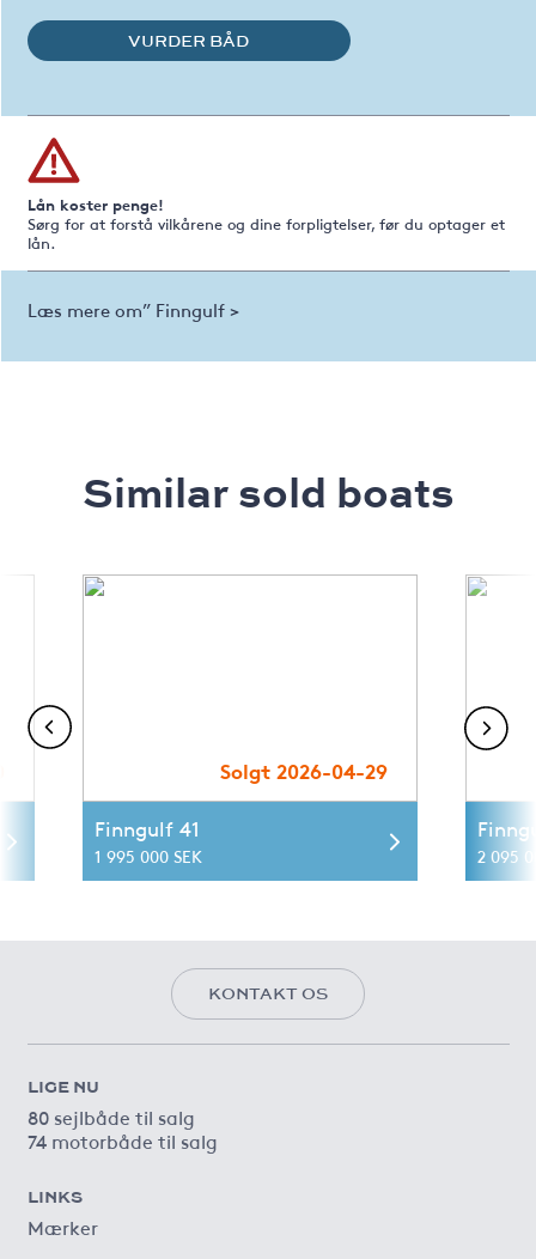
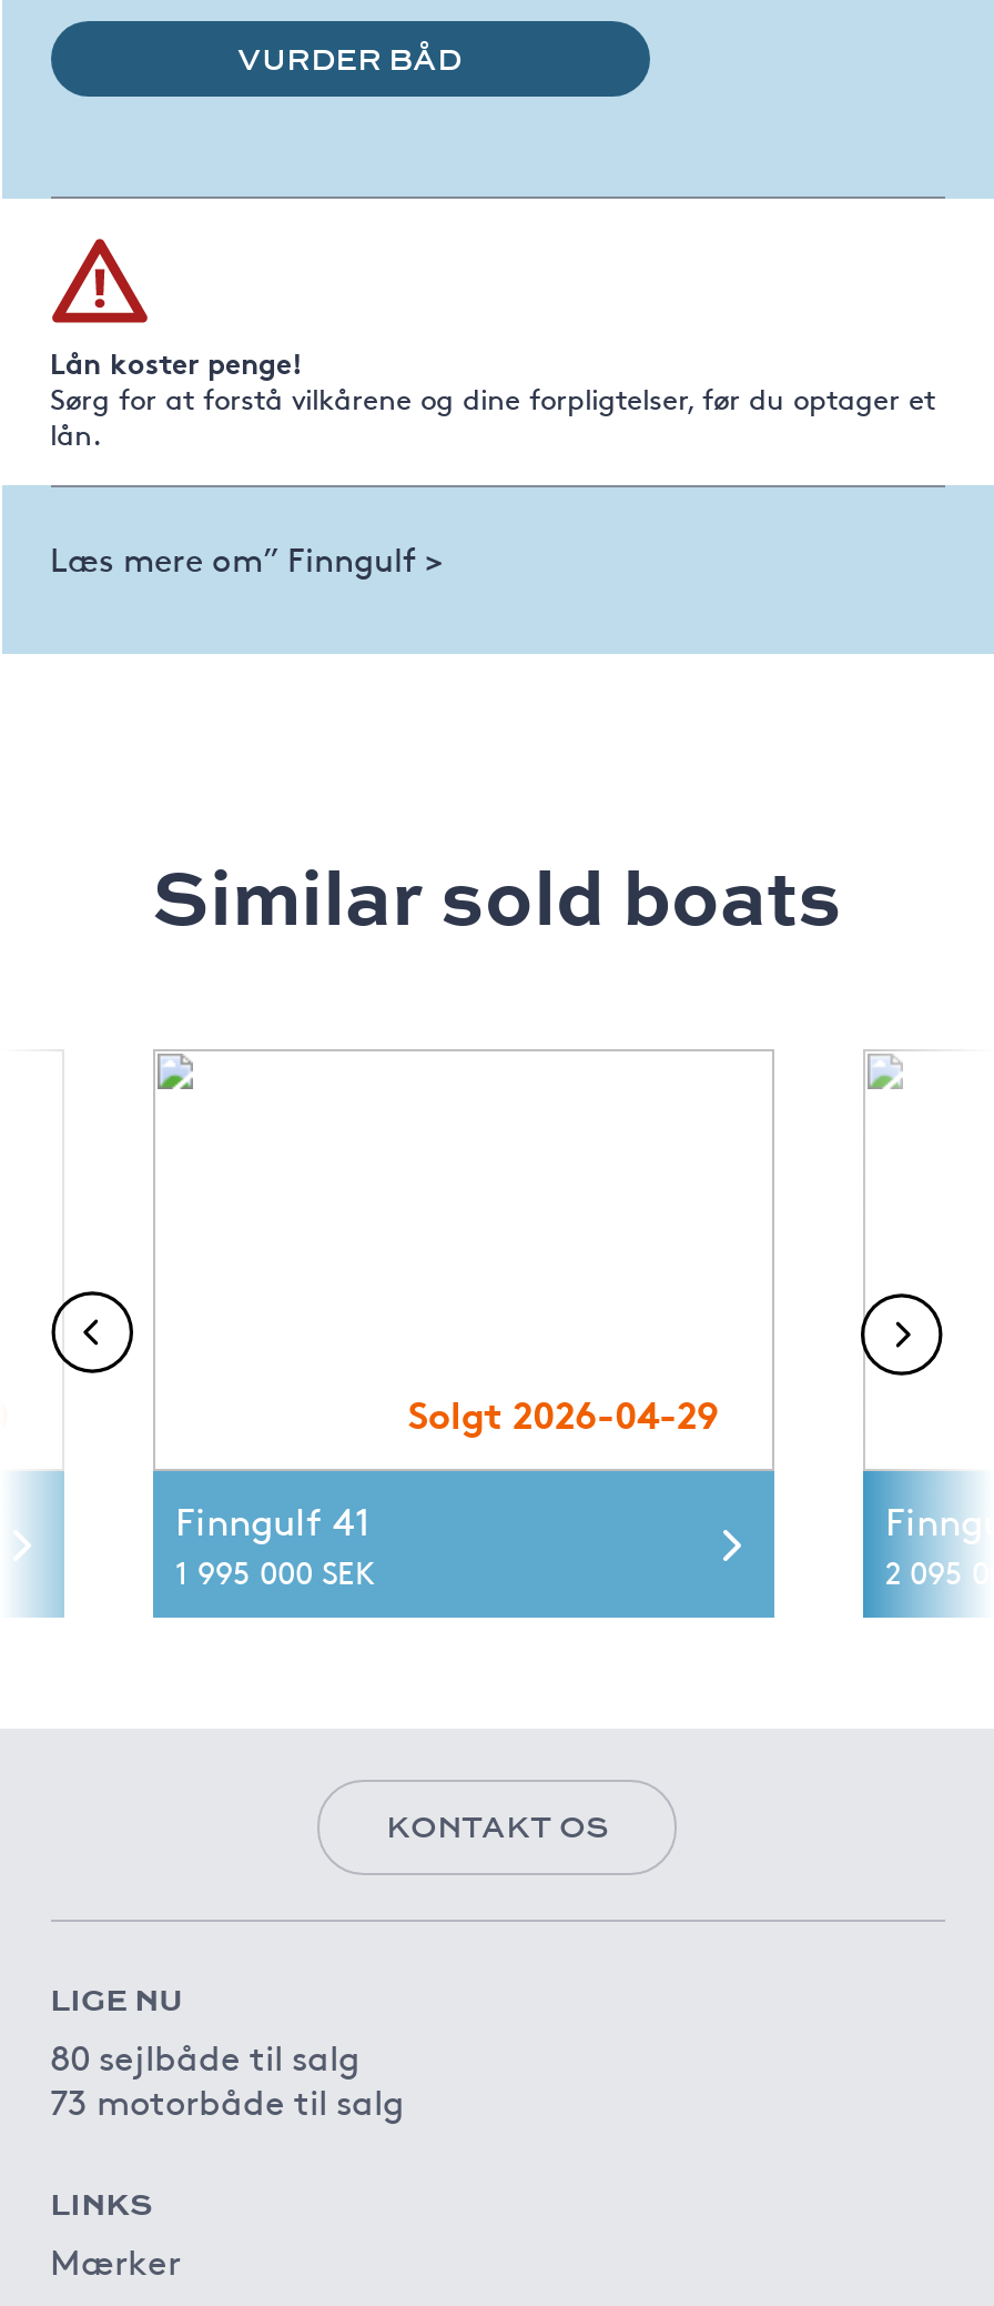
- 74 motorbåde til salg
+ 73 motorbåde til salg
